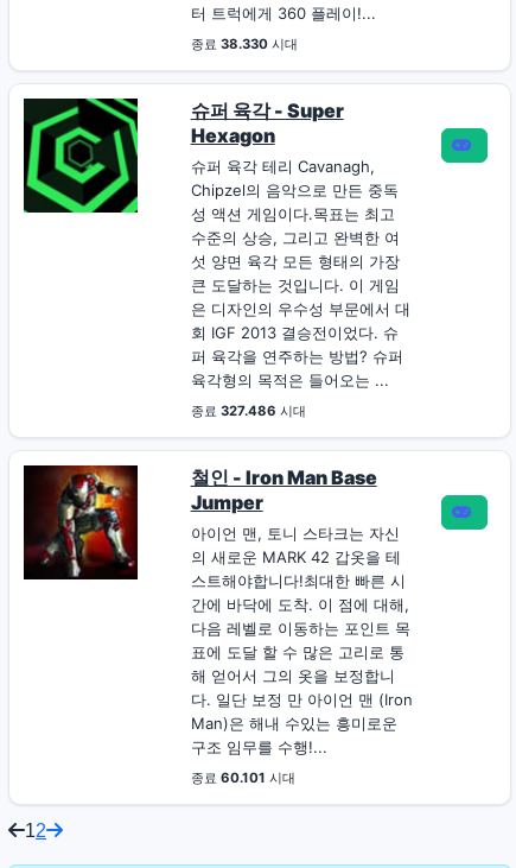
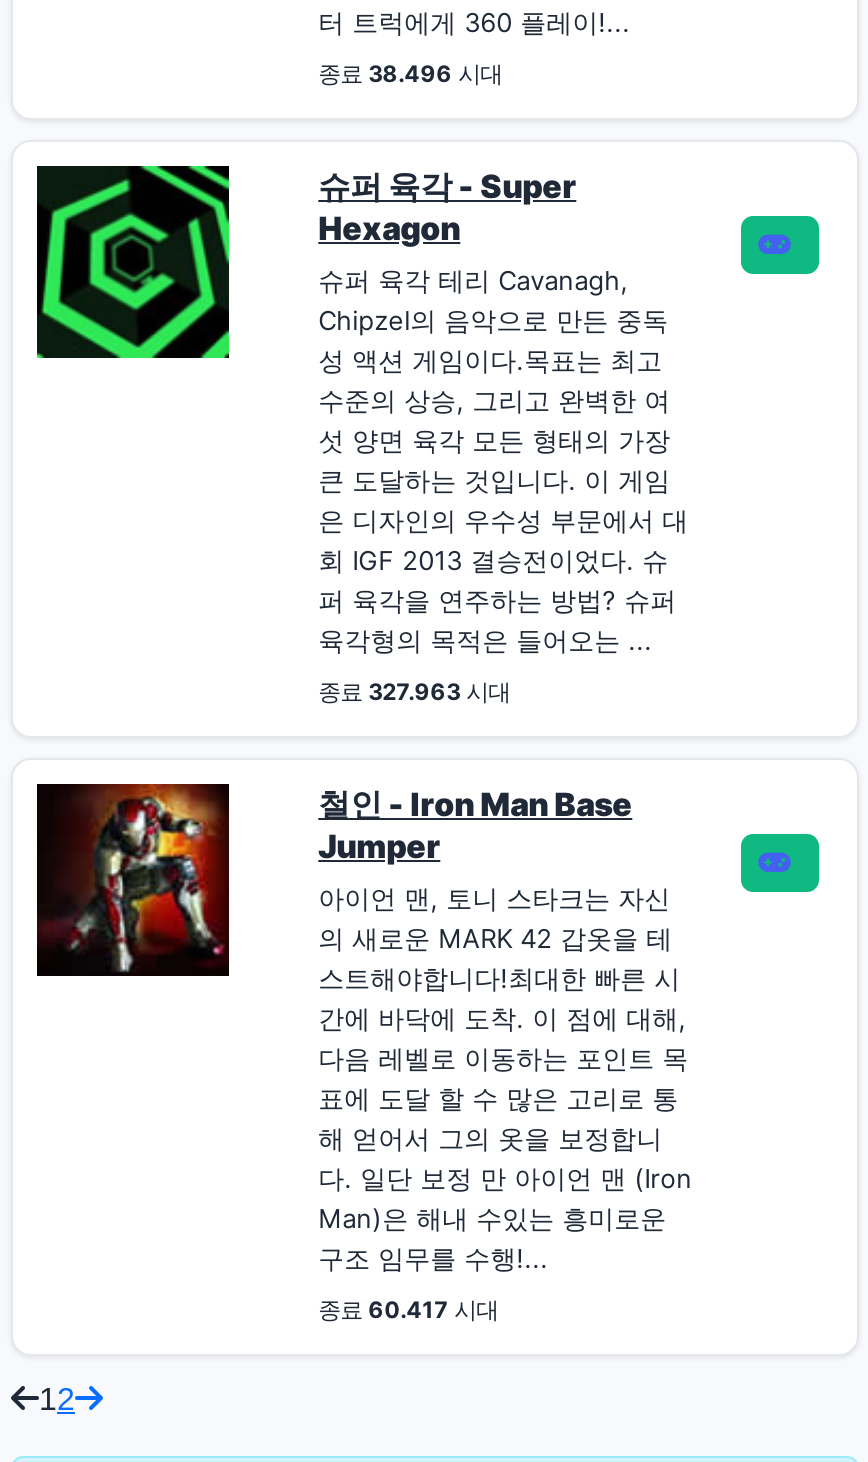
- 종료 38.330 시대
+ 종료 38.496 시대

- 종료 327.486 시대
+ 종료 327.963 시대

- 종료 60.101 시대
+ 종료 60.417 시대
